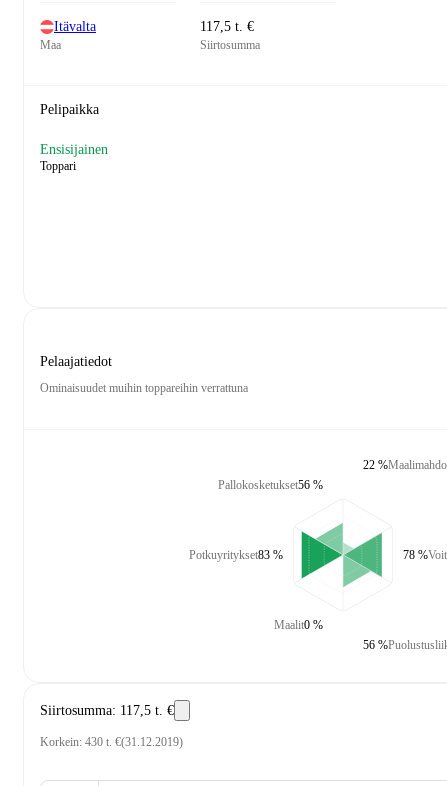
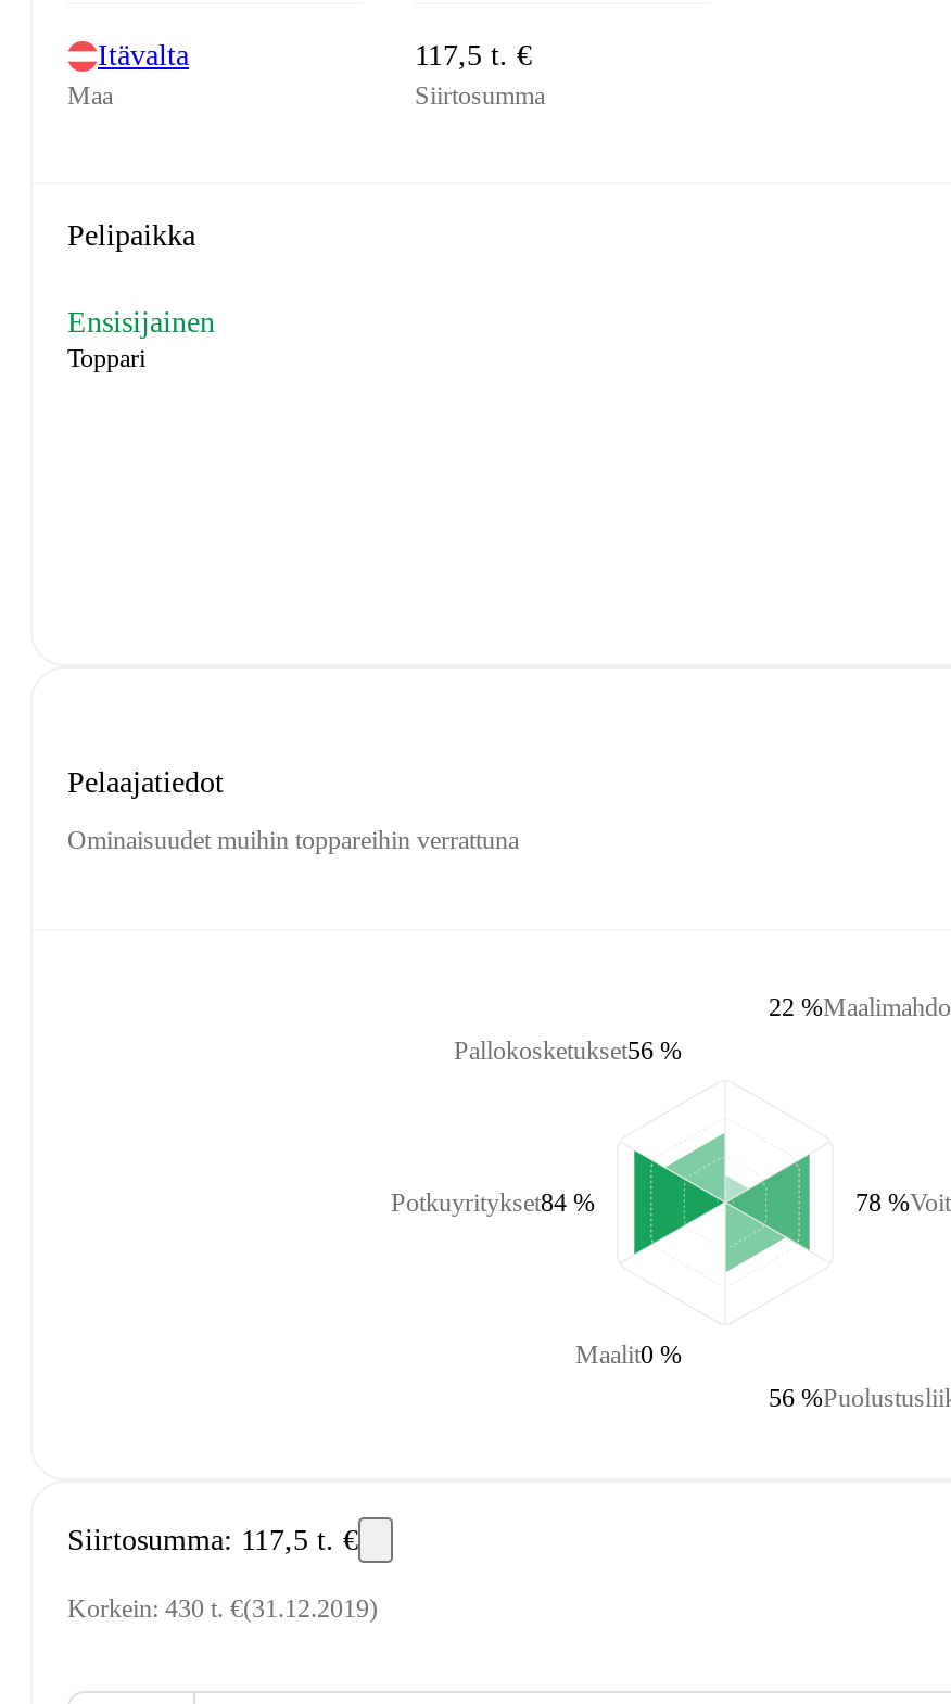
- Potkuyritykset83 %
+ Potkuyritykset84 %
